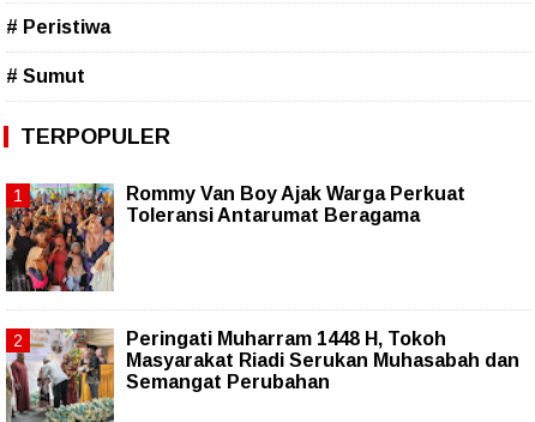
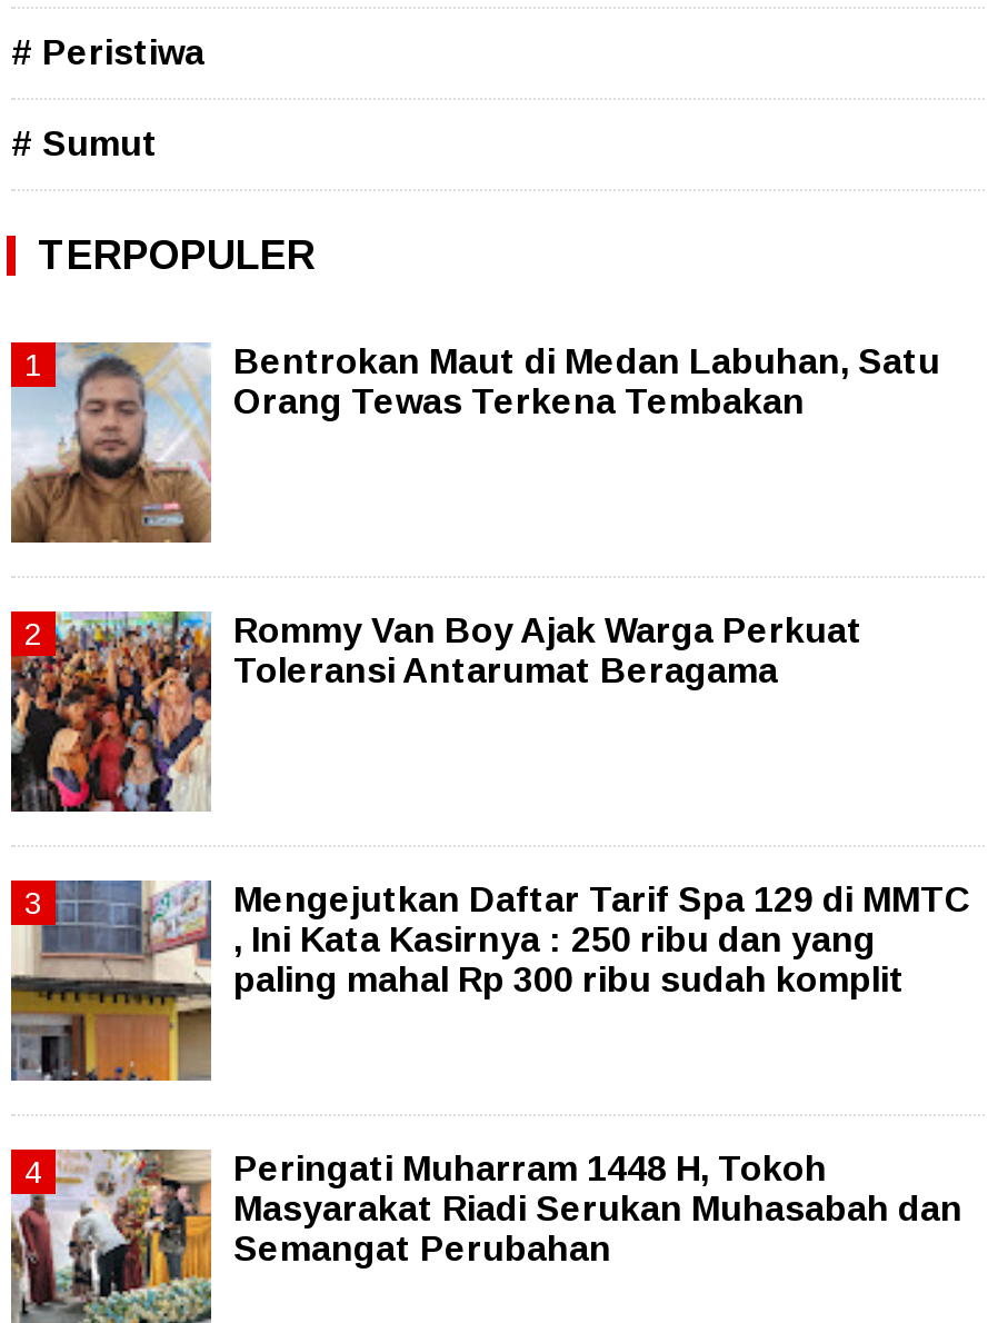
+ [image]
+ Bentrokan Maut di Medan Labuhan, Satu
+ Orang Tewas Terkena Tembakan

+ [image]
+ Mengejutkan Daftar Tarif Spa 129 di MMTC
+ , Ini Kata Kasirnya : 250 ribu dan yang
+ paling mahal Rp 300 ribu sudah komplit
